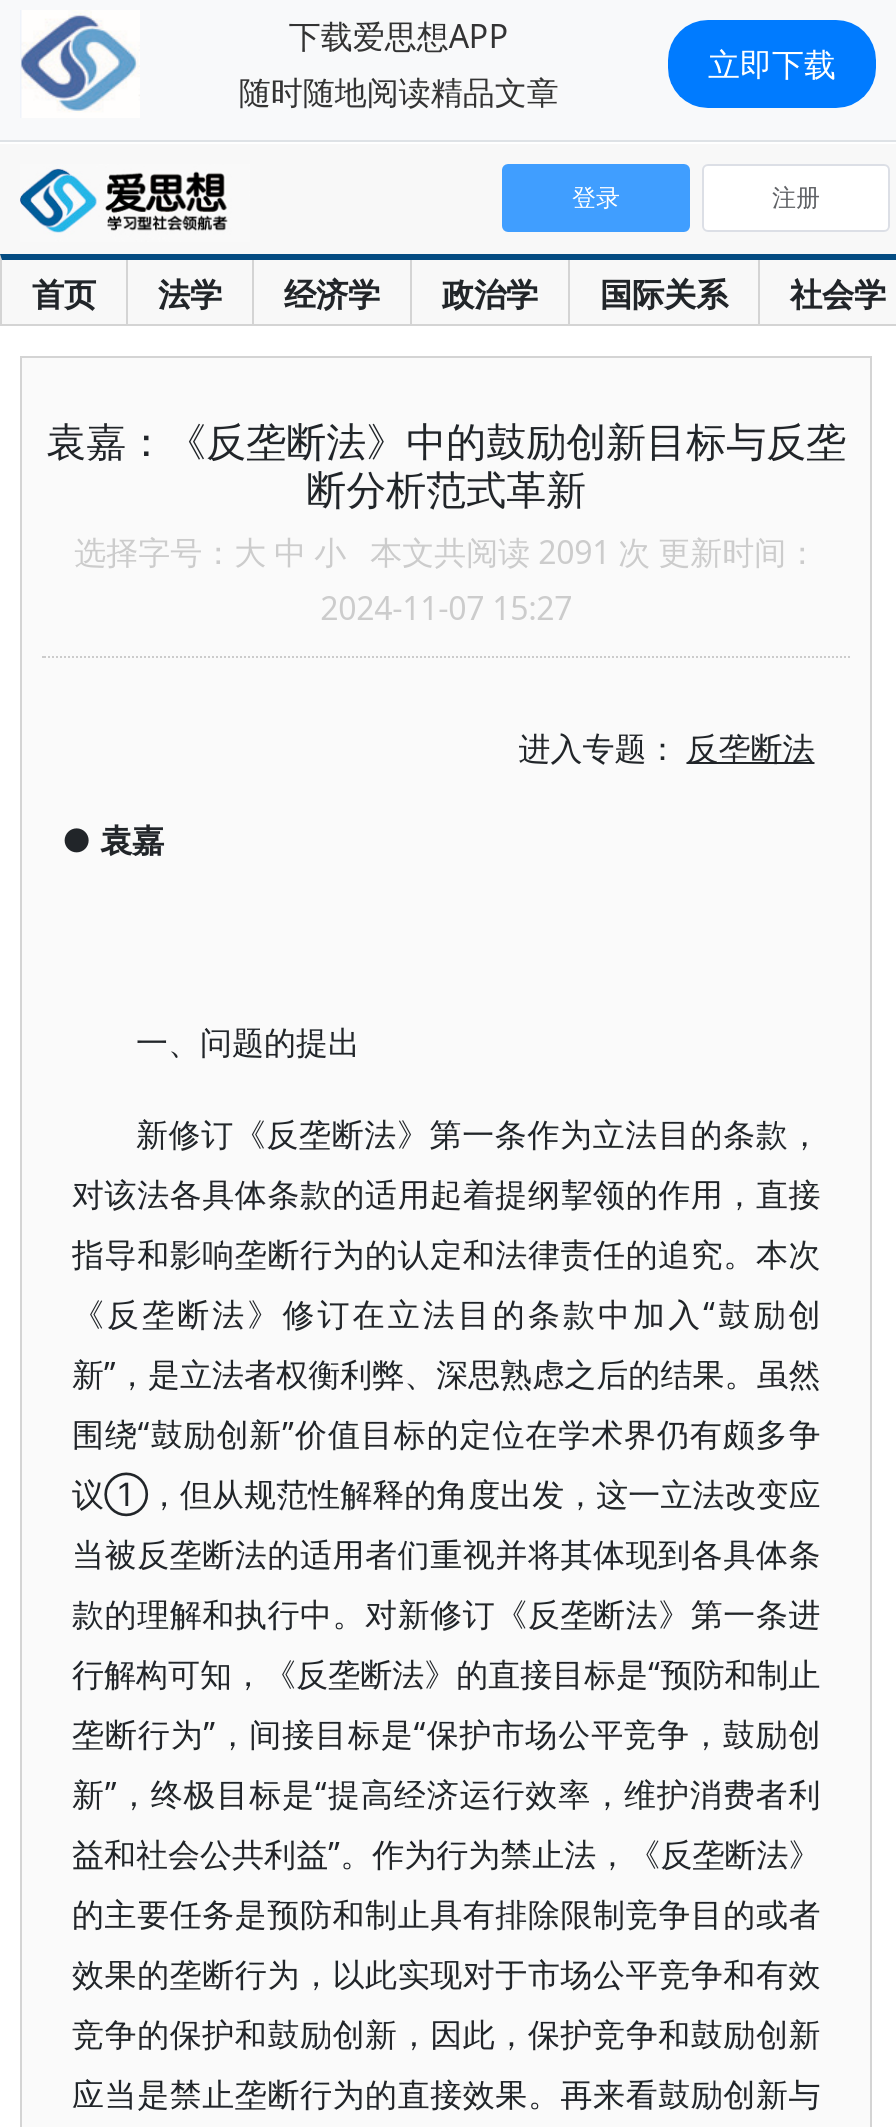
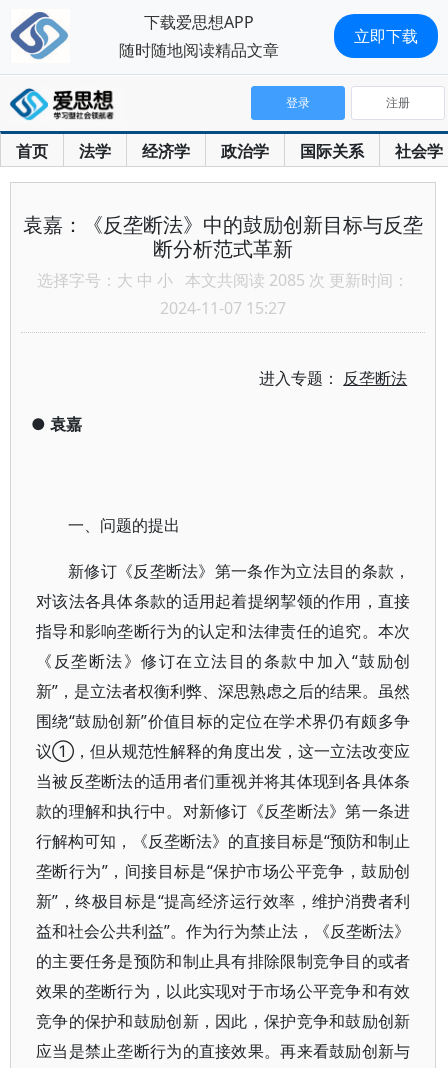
- 选择字号：大 中 小本文共阅读 2091 次 更新时间：
+ 选择字号：大 中 小本文共阅读 2085 次 更新时间：
